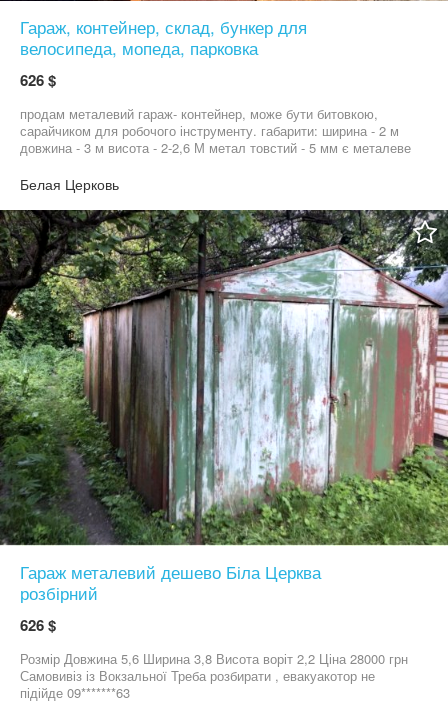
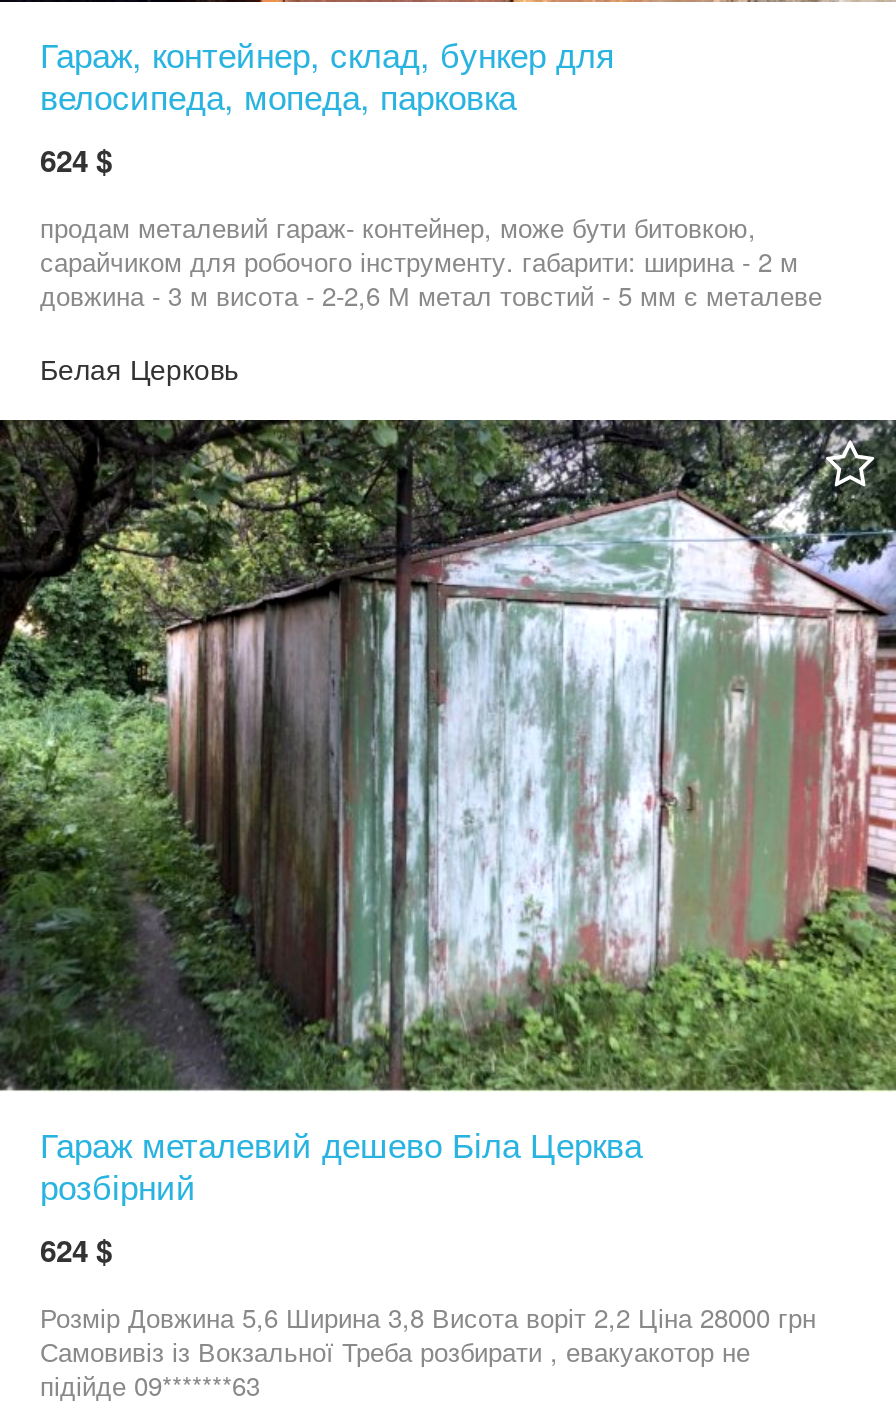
- 626 $
+ 624 $

- 626 $
+ 624 $
